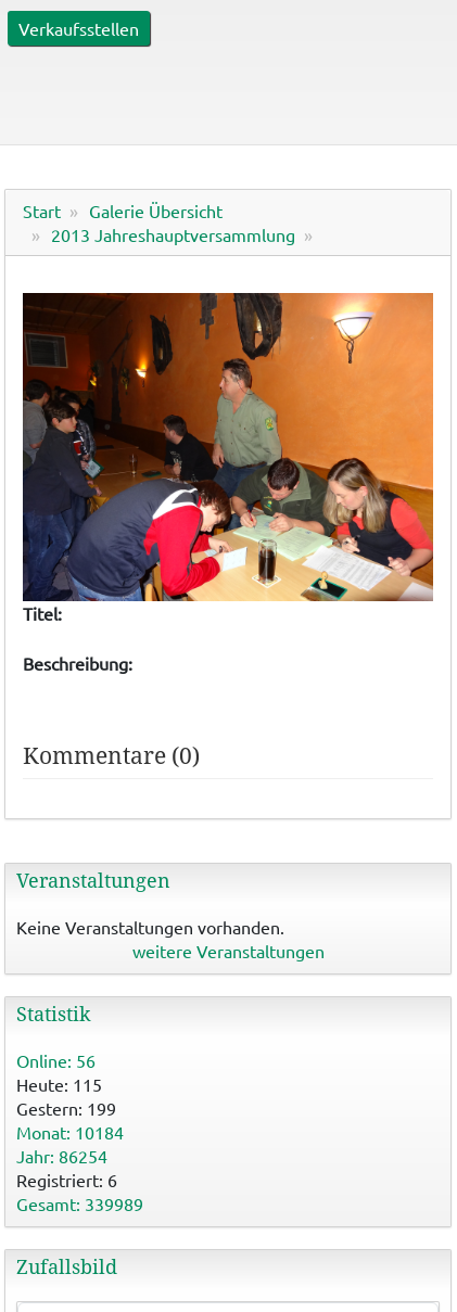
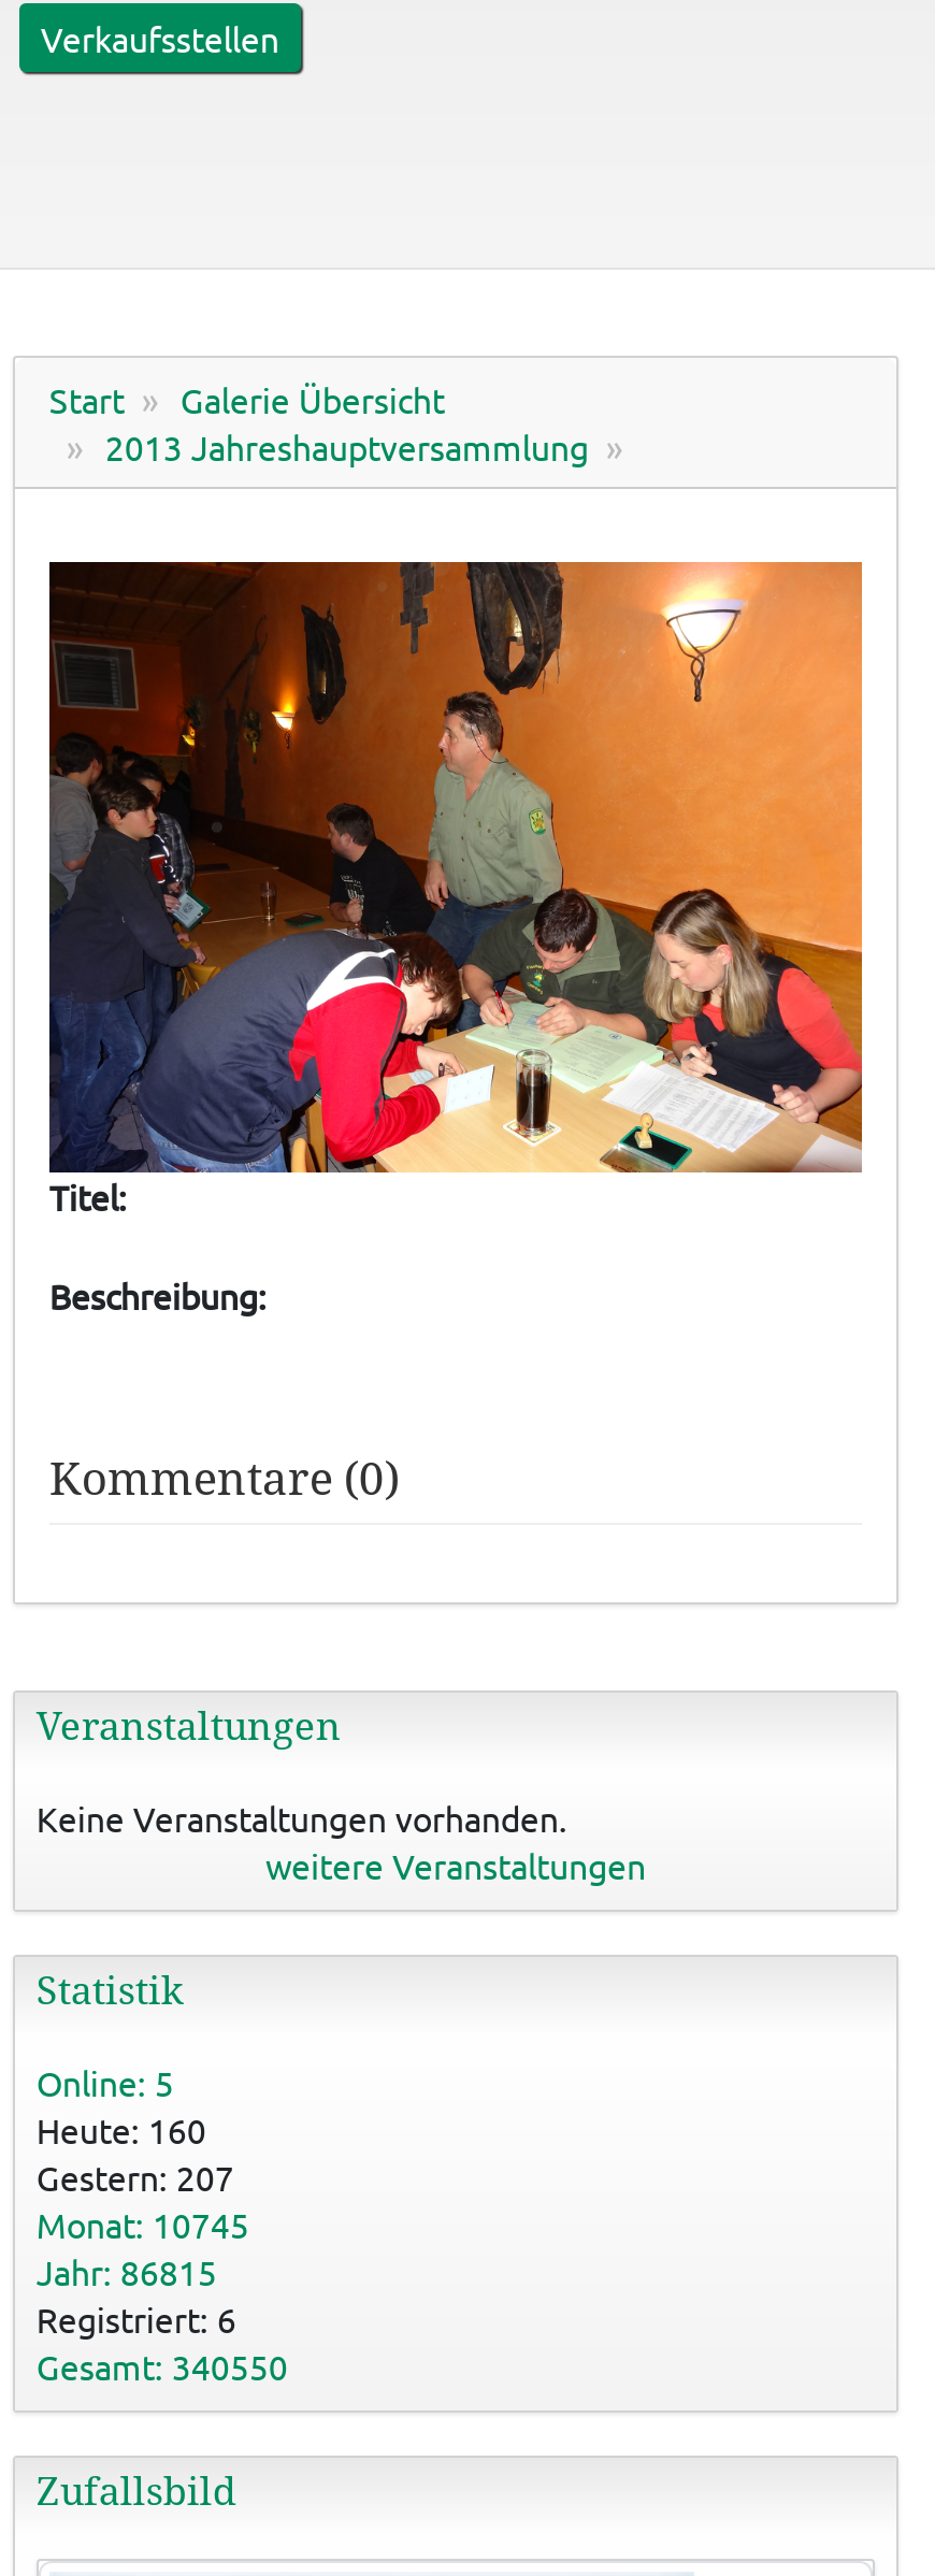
- Online: 56
+ Online: 5

- Heute: 115
+ Heute: 160

- Gestern: 199
+ Gestern: 207

- Monat: 10184
+ Monat: 10745

- Jahr: 86254
+ Jahr: 86815

- Gesamt: 339989
+ Gesamt: 340550
